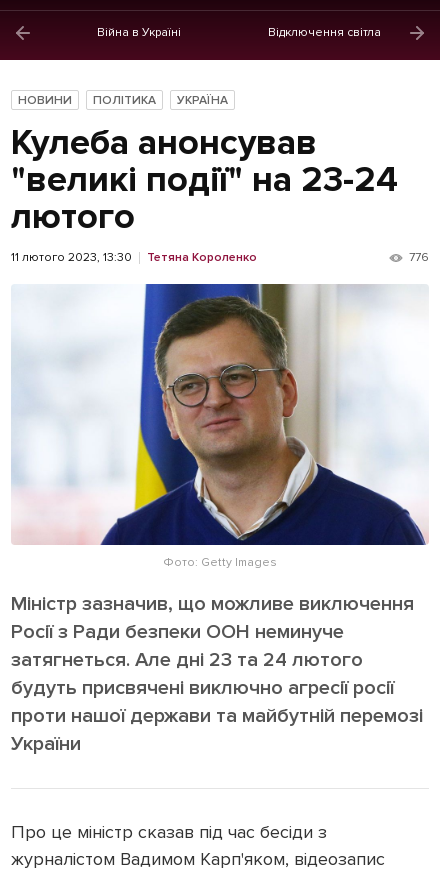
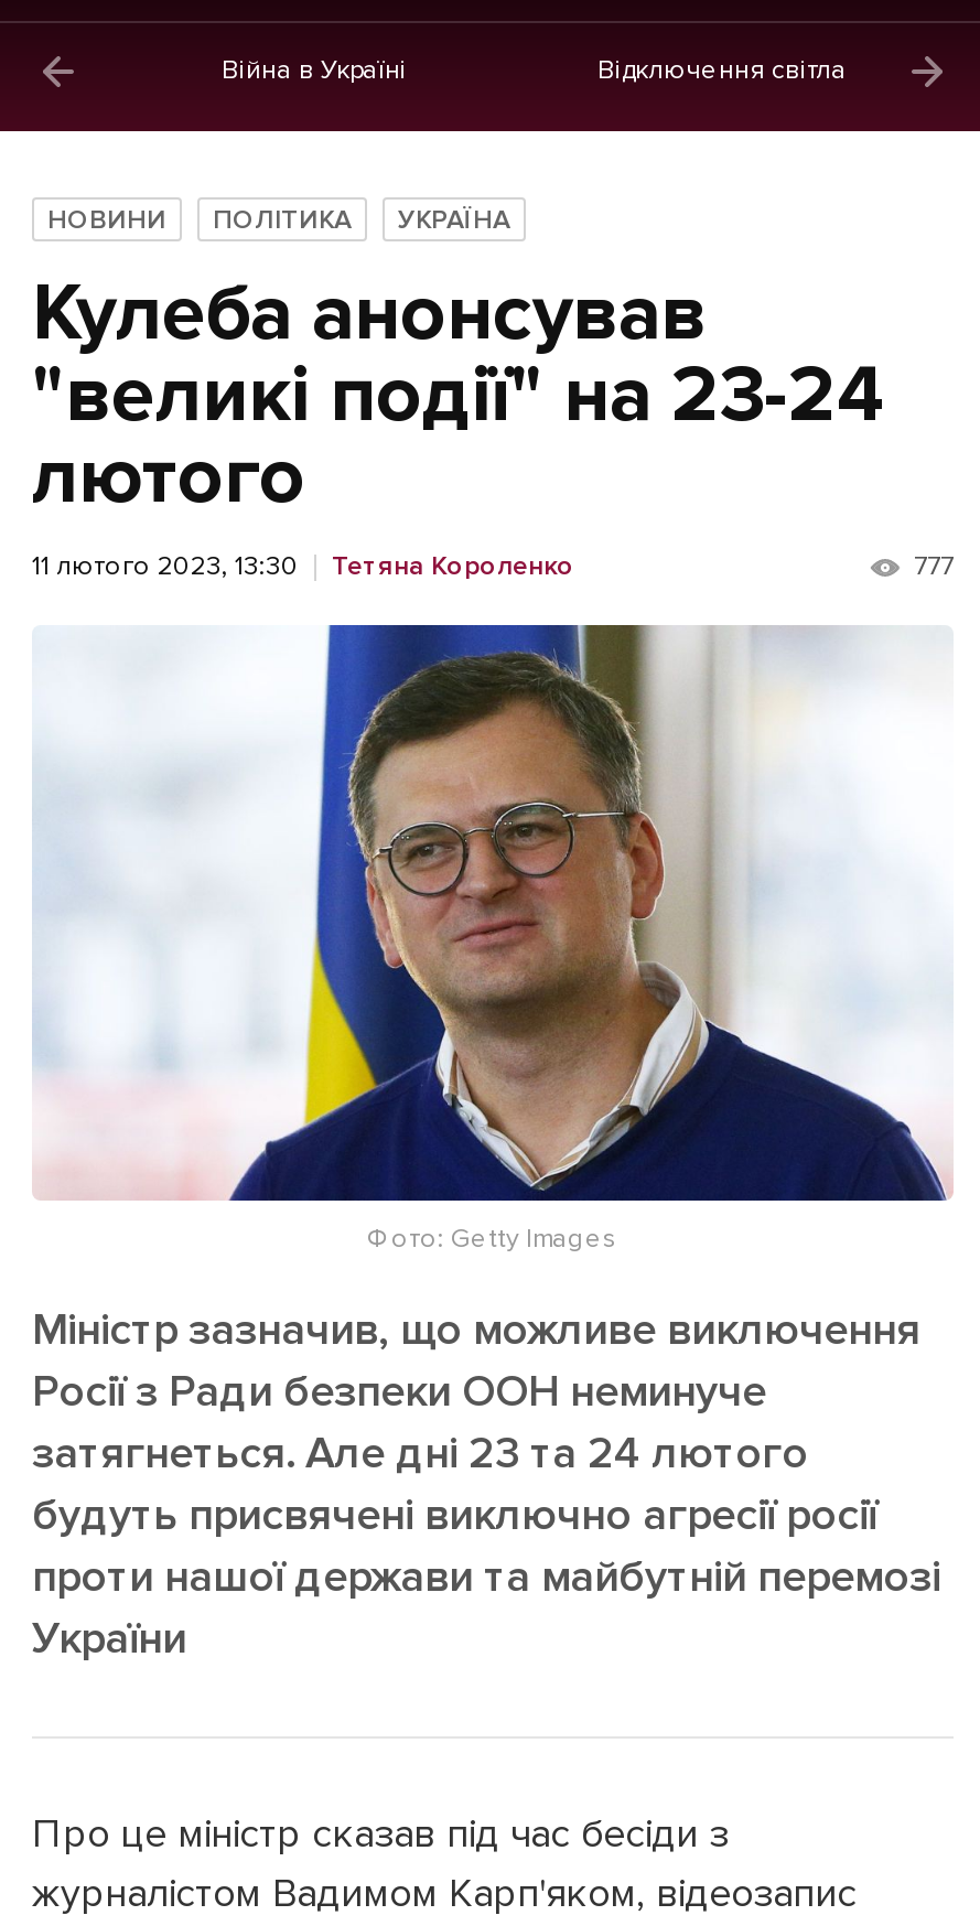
- 776
+ 777
